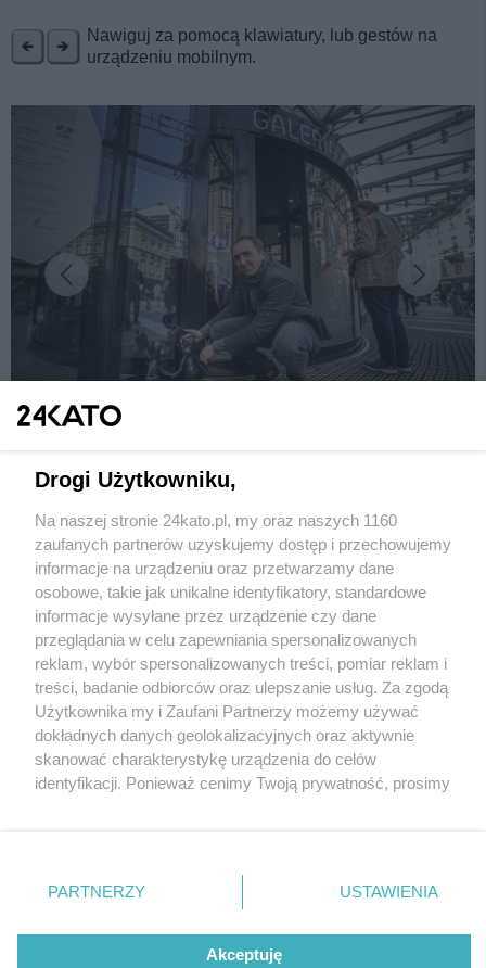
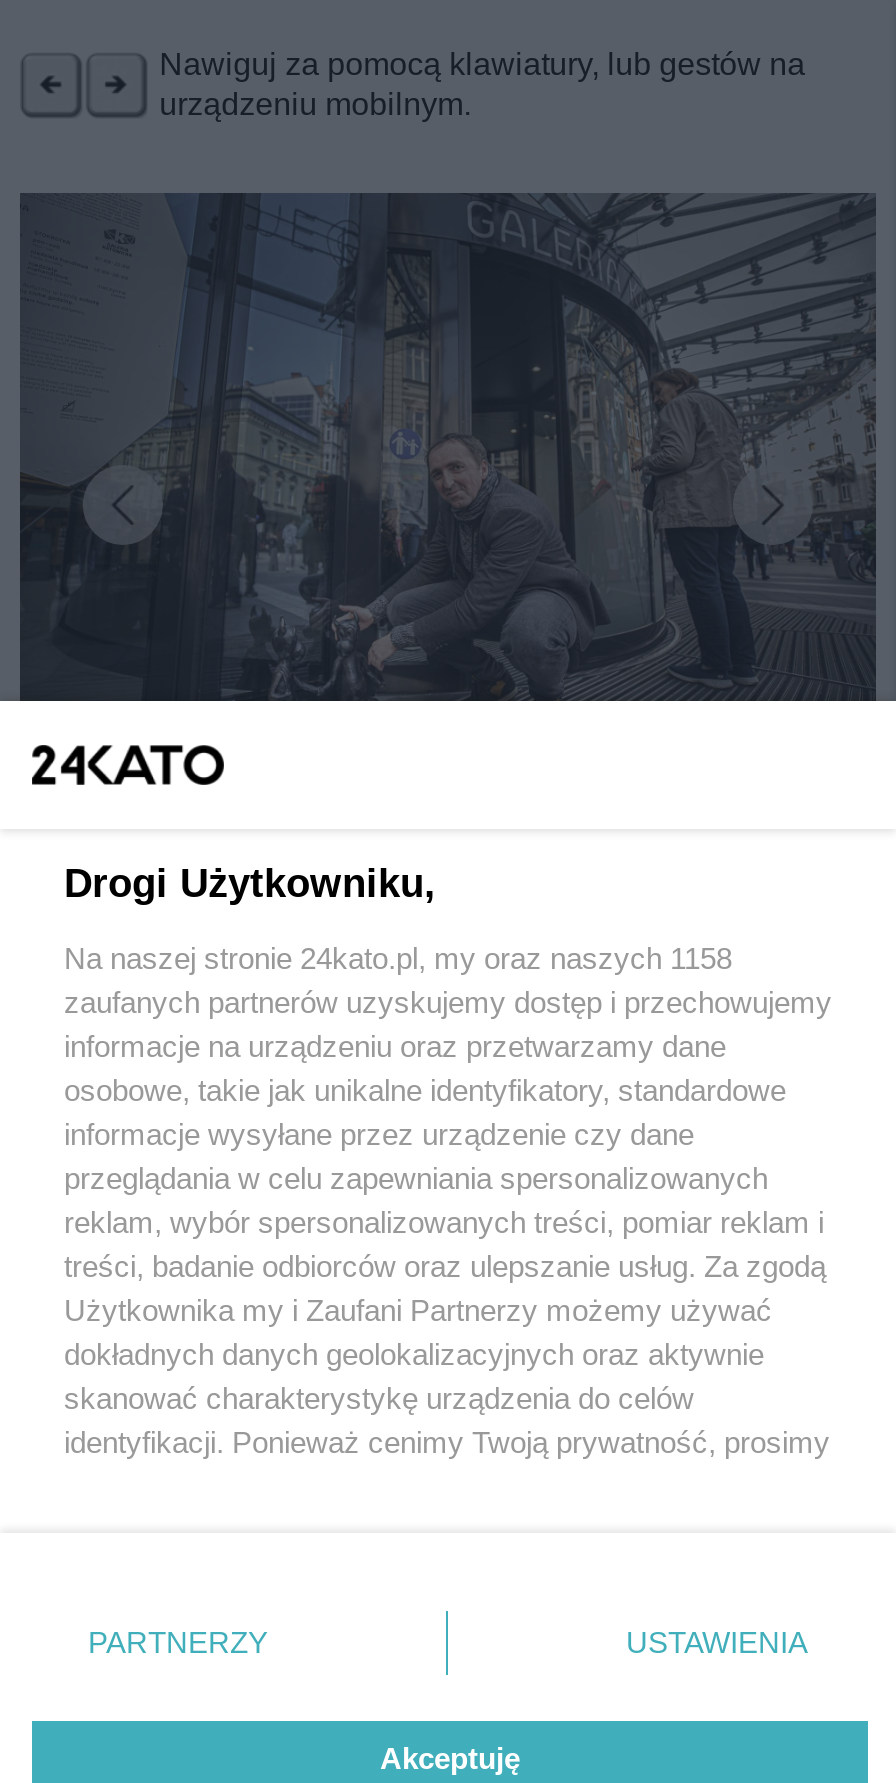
- Na naszej stronie 24kato.pl, my oraz naszych 1160
+ Na naszej stronie 24kato.pl, my oraz naszych 1158
